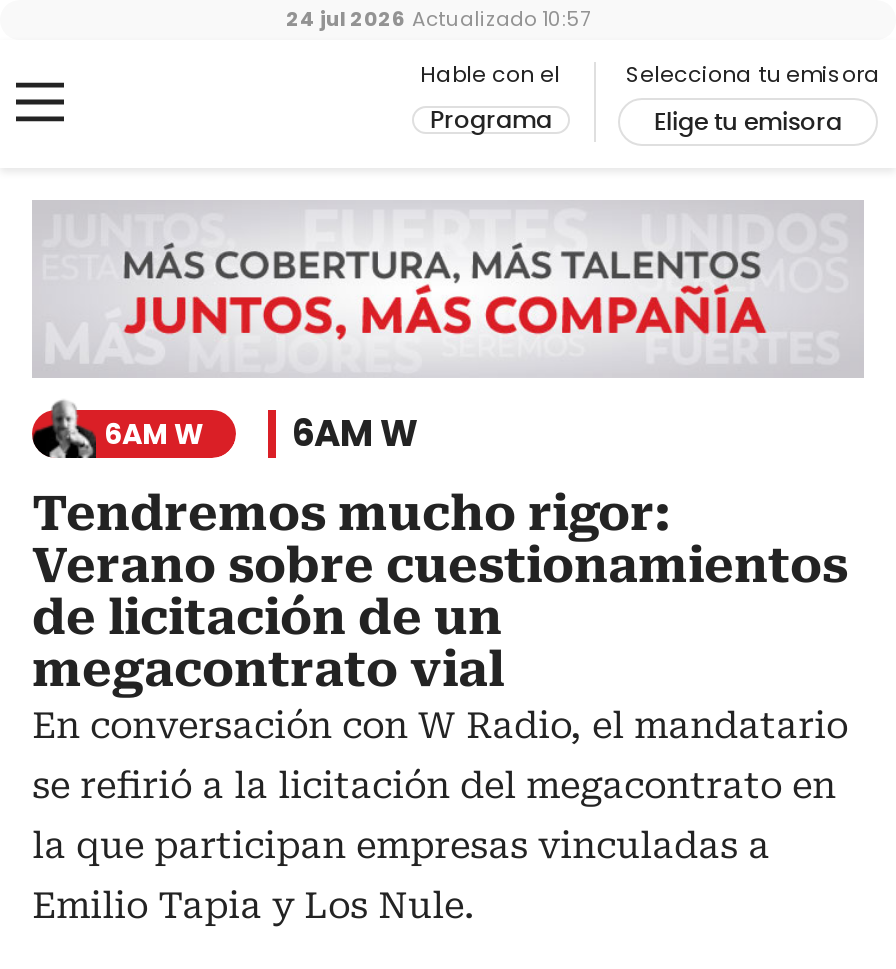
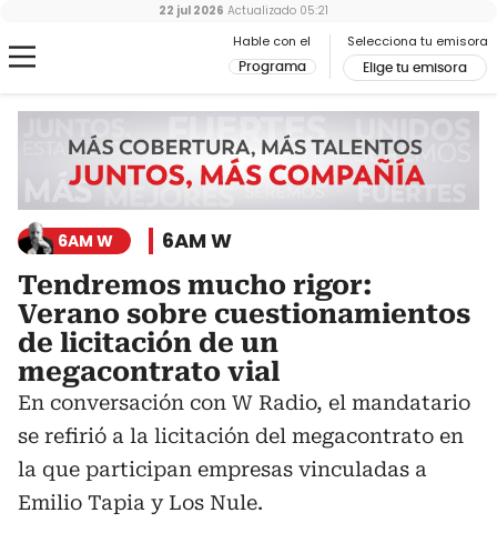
- 24 jul 2026 Actualizado 10:57
+ 22 jul 2026 Actualizado 05:21
